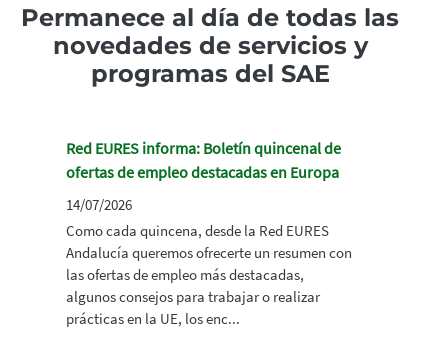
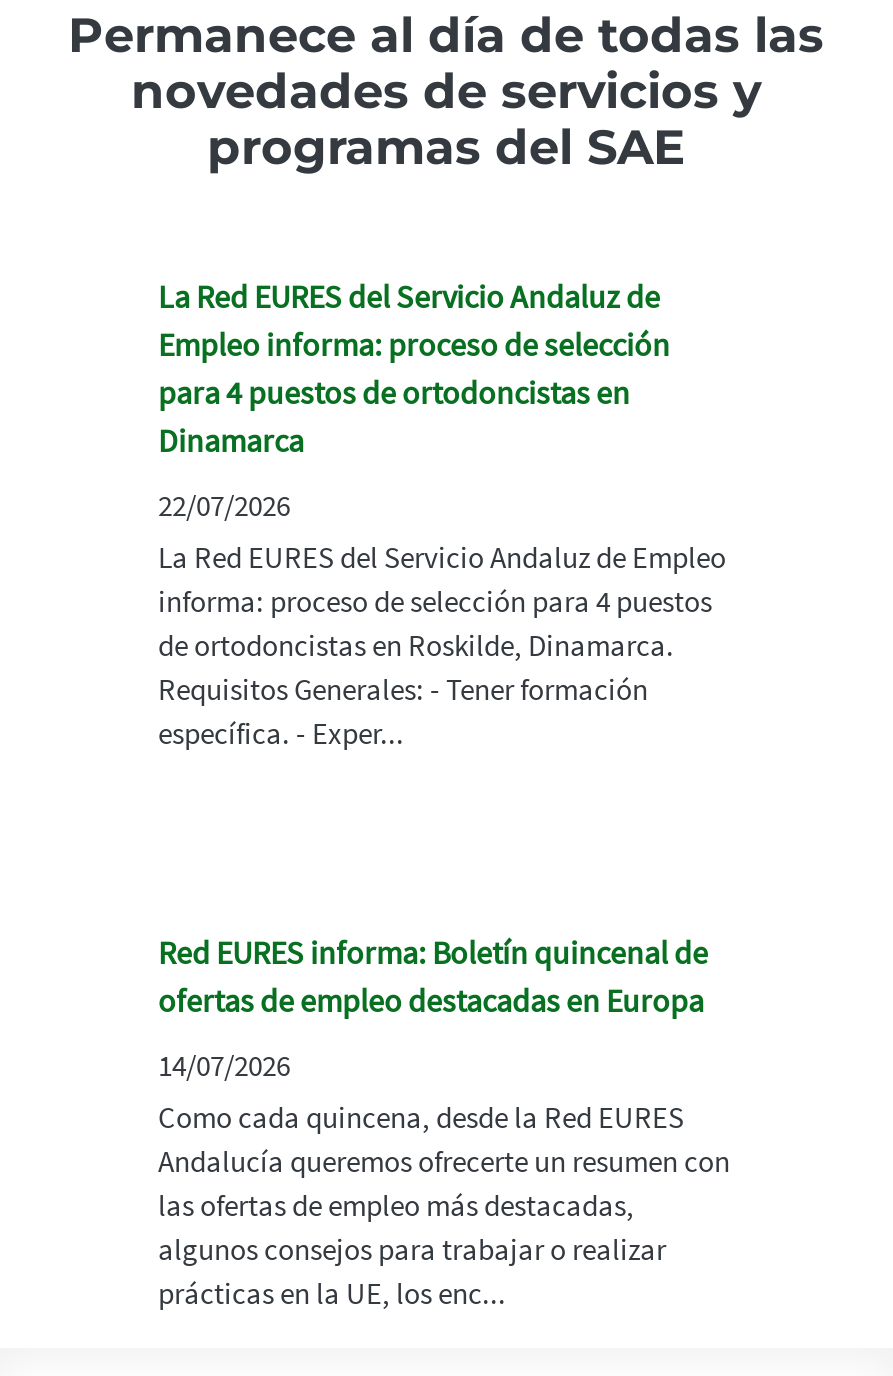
+ La Red EURES del Servicio Andaluz de
+ Empleo informa: proceso de selección
+ para 4 puestos de ortodoncistas en
+ Dinamarca
+ 22/07/2026
+ La Red EURES del Servicio Andaluz de Empleo
+ informa: proceso de selección para 4 puestos
+ de ortodoncistas en Roskilde, Dinamarca.
+ Requisitos Generales: - Tener formación
+ específica. - Exper...
